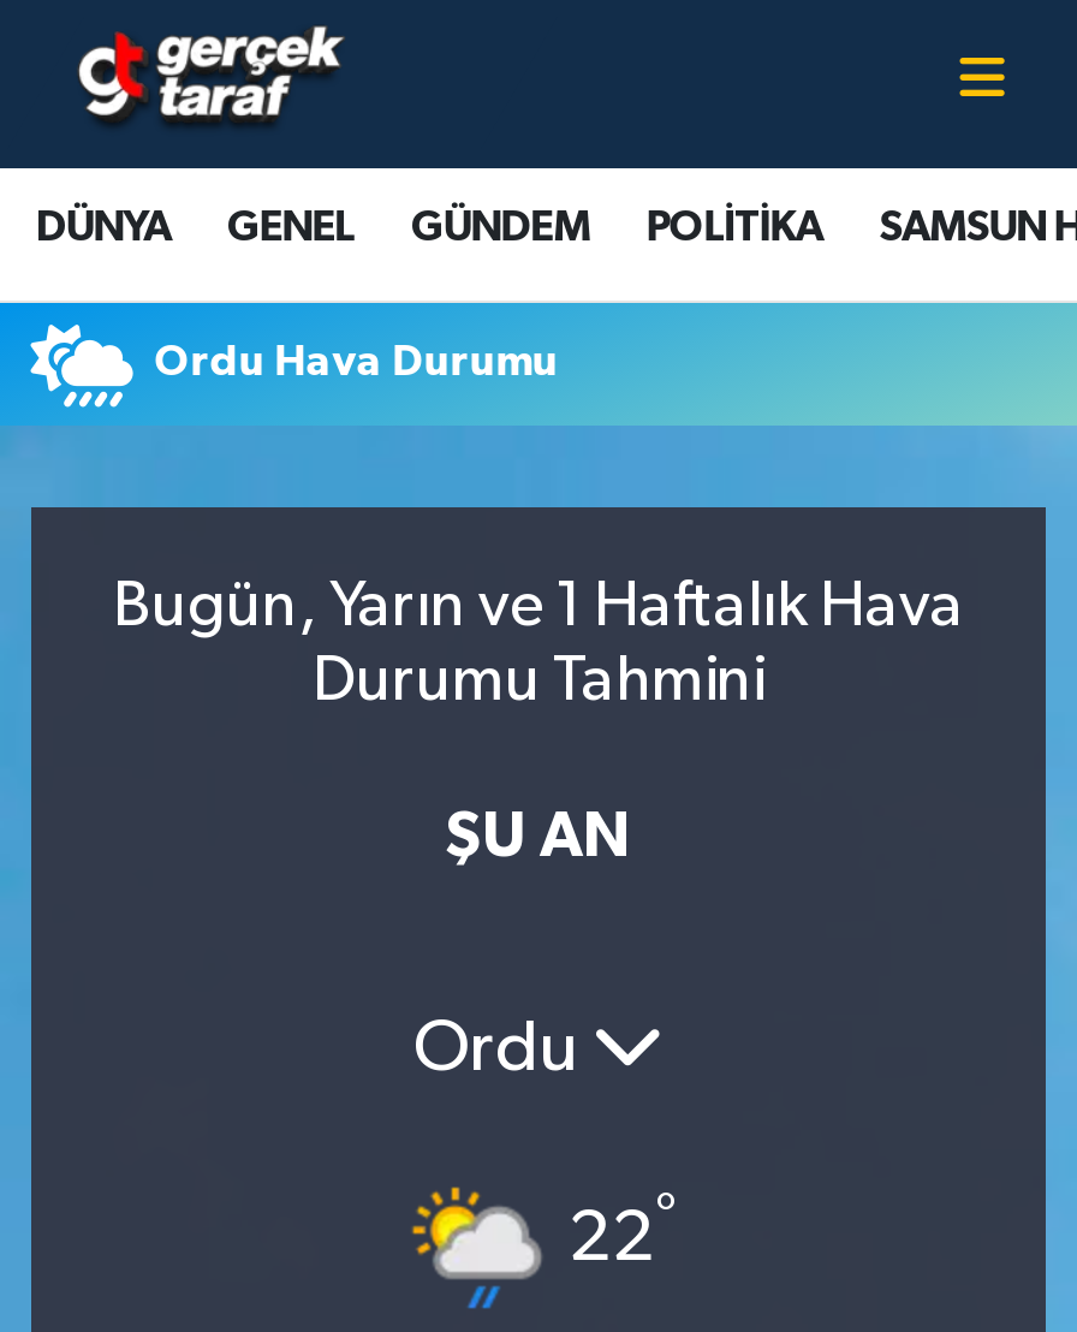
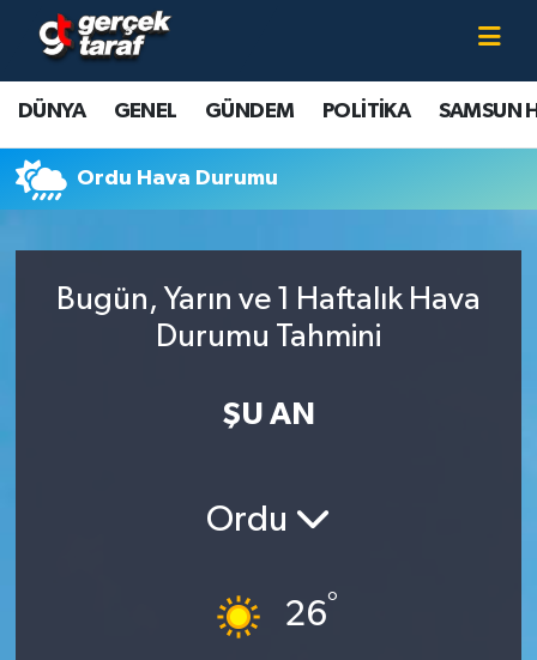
- [image]
- 22°
+ [image]
+ 26°
